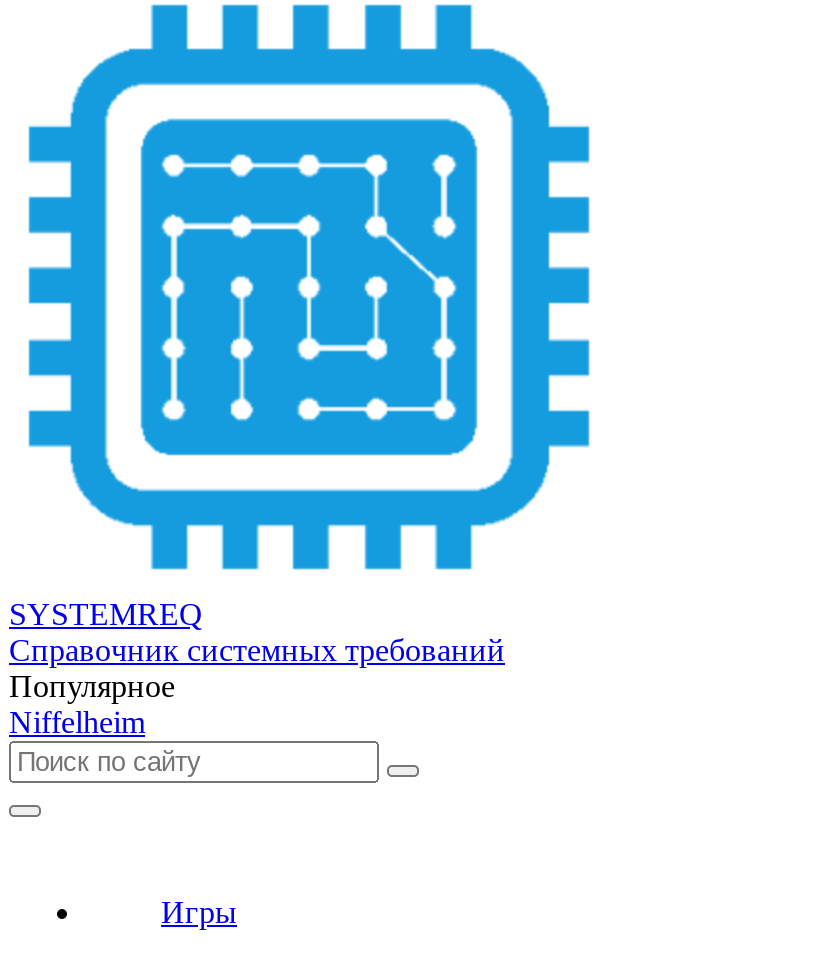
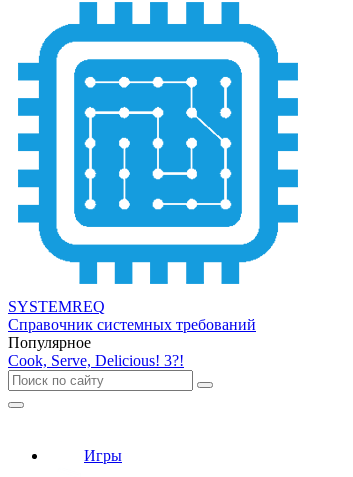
- Niffelheim
+ Cook, Serve, Delicious! 3?!
